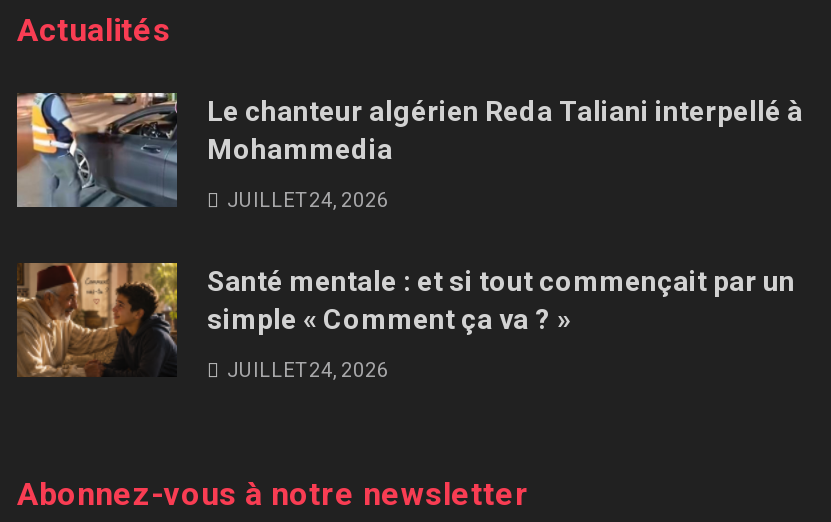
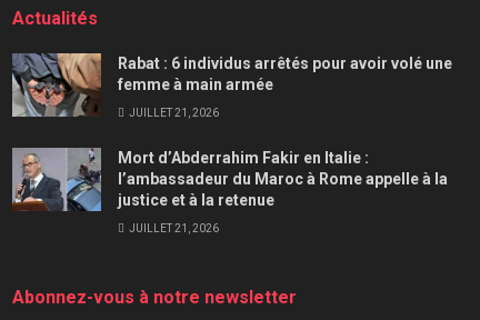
- [image]
- Le chanteur algérien Reda Taliani interpellé à
- Mohammedia
+ [image]
+ Rabat : 6 individus arrêtés pour avoir volé une
+ femme à main armée

- JUILLET 24, 2026
+ JUILLET 21, 2026

- [image]
- Santé mentale : et si tout commençait par un
- simple « Comment ça va ? »
+ [image]
+ Mort d’Abderrahim Fakir en Italie :
+ l’ambassadeur du Maroc à Rome appelle à la
+ justice et à la retenue

- JUILLET 24, 2026
+ JUILLET 21, 2026
